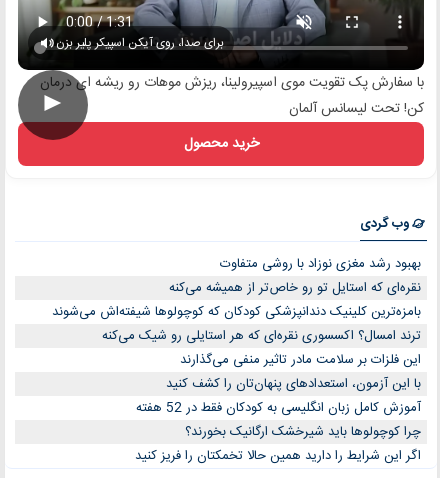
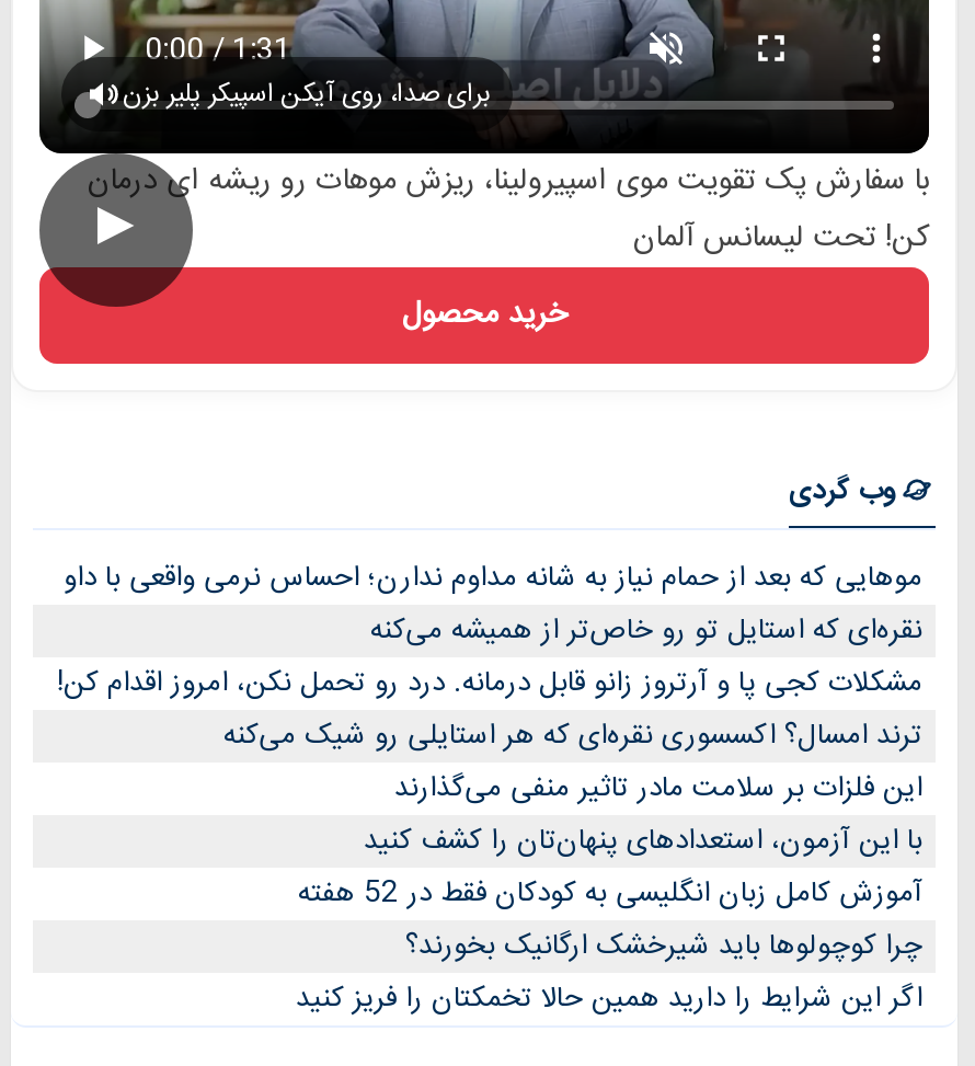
- بهبود رشد مغزی نوزاد با روشی متفاوت
+ موهایی که بعد از حمام نیاز به شانه مداوم ندارن؛ احساس نرمی واقعی با داو

- بامزه‌ترین کلینیک دندانپزشکی کودکان که کوچولوها شیفته‌اش می‌شوند
+ مشکلات کجی پا و آرتروز زانو قابل درمانه. درد رو تحمل نکن، امروز اقدام کن!
